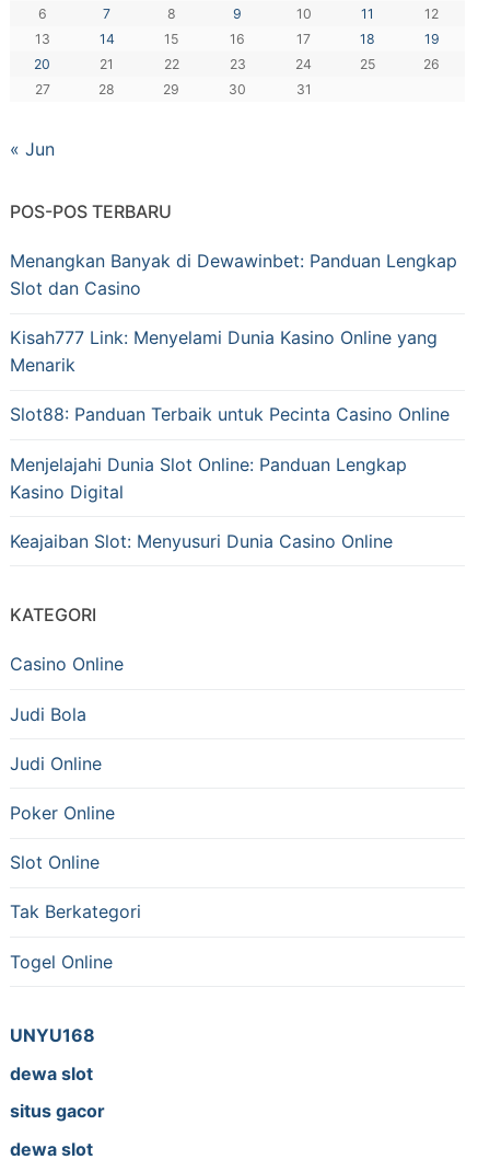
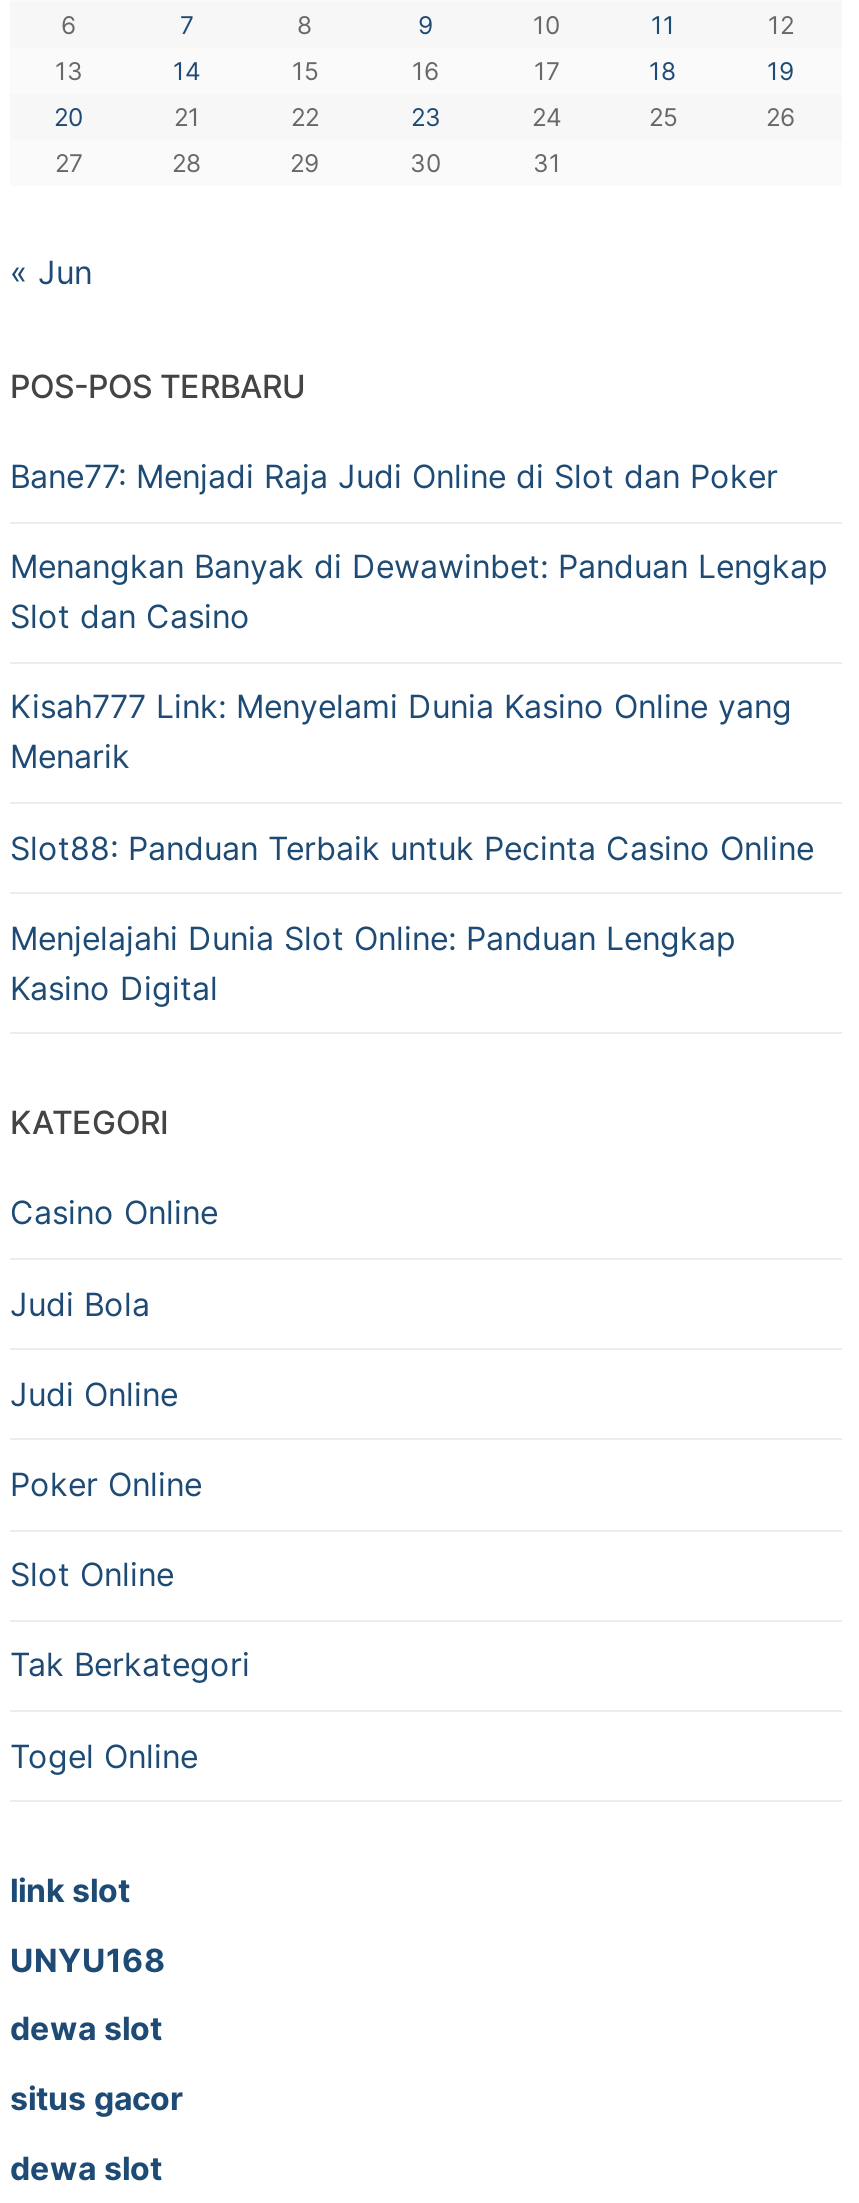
+ Bane77: Menjadi Raja Judi Online di Slot dan Poker

- Keajaiban Slot: Menyusuri Dunia Casino Online

+ link slot
